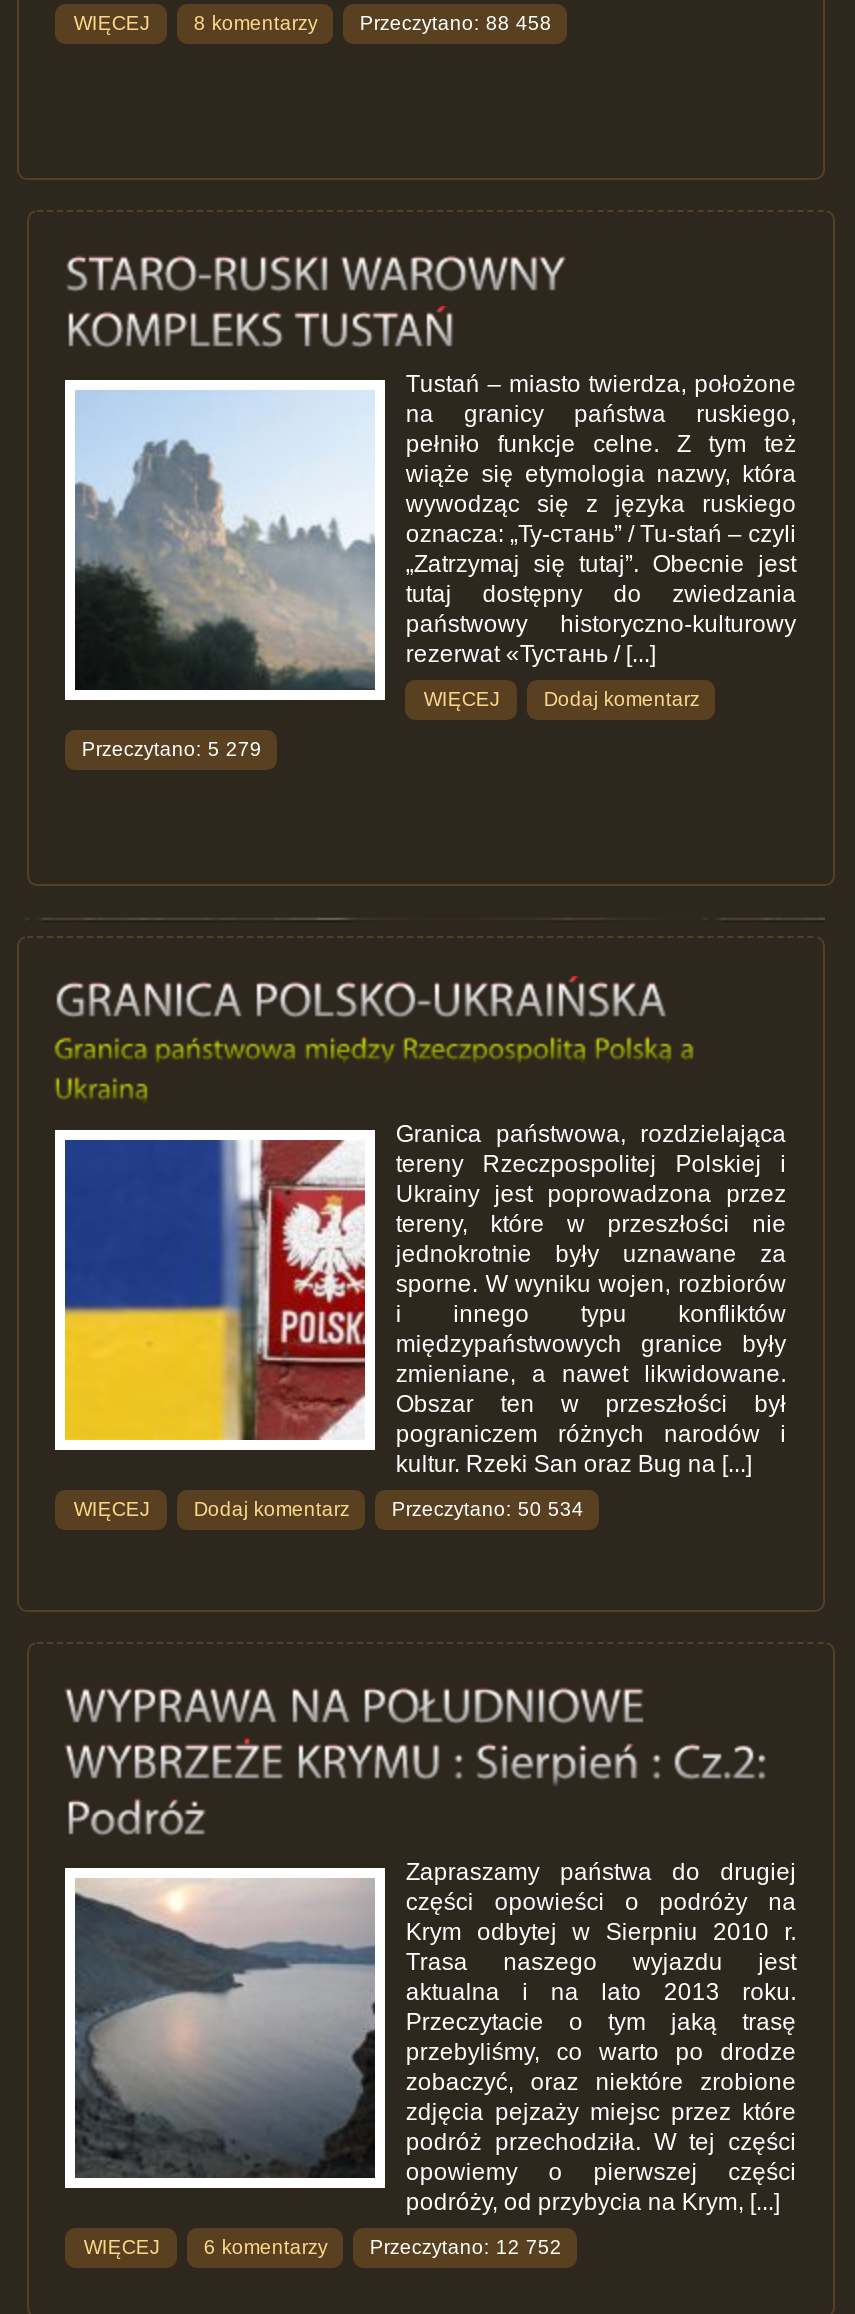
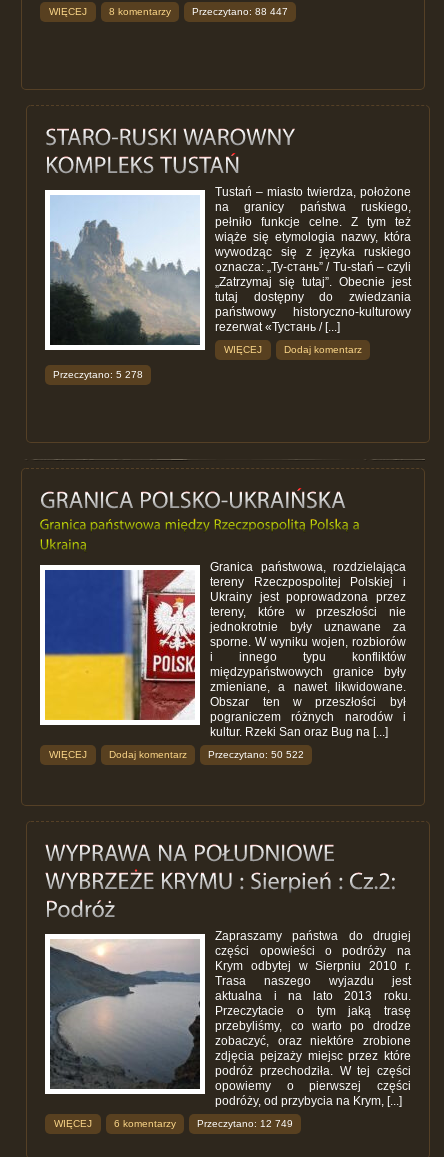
- WIĘCEJ 8 komentarzy Przeczytano: 88 458
+ WIĘCEJ 8 komentarzy Przeczytano: 88 447

- Przeczytano: 5 279
+ Przeczytano: 5 278

- WIĘCEJ Dodaj komentarz Przeczytano: 50 534
+ WIĘCEJ Dodaj komentarz Przeczytano: 50 522

- WIĘCEJ 6 komentarzy Przeczytano: 12 752
+ WIĘCEJ 6 komentarzy Przeczytano: 12 749
